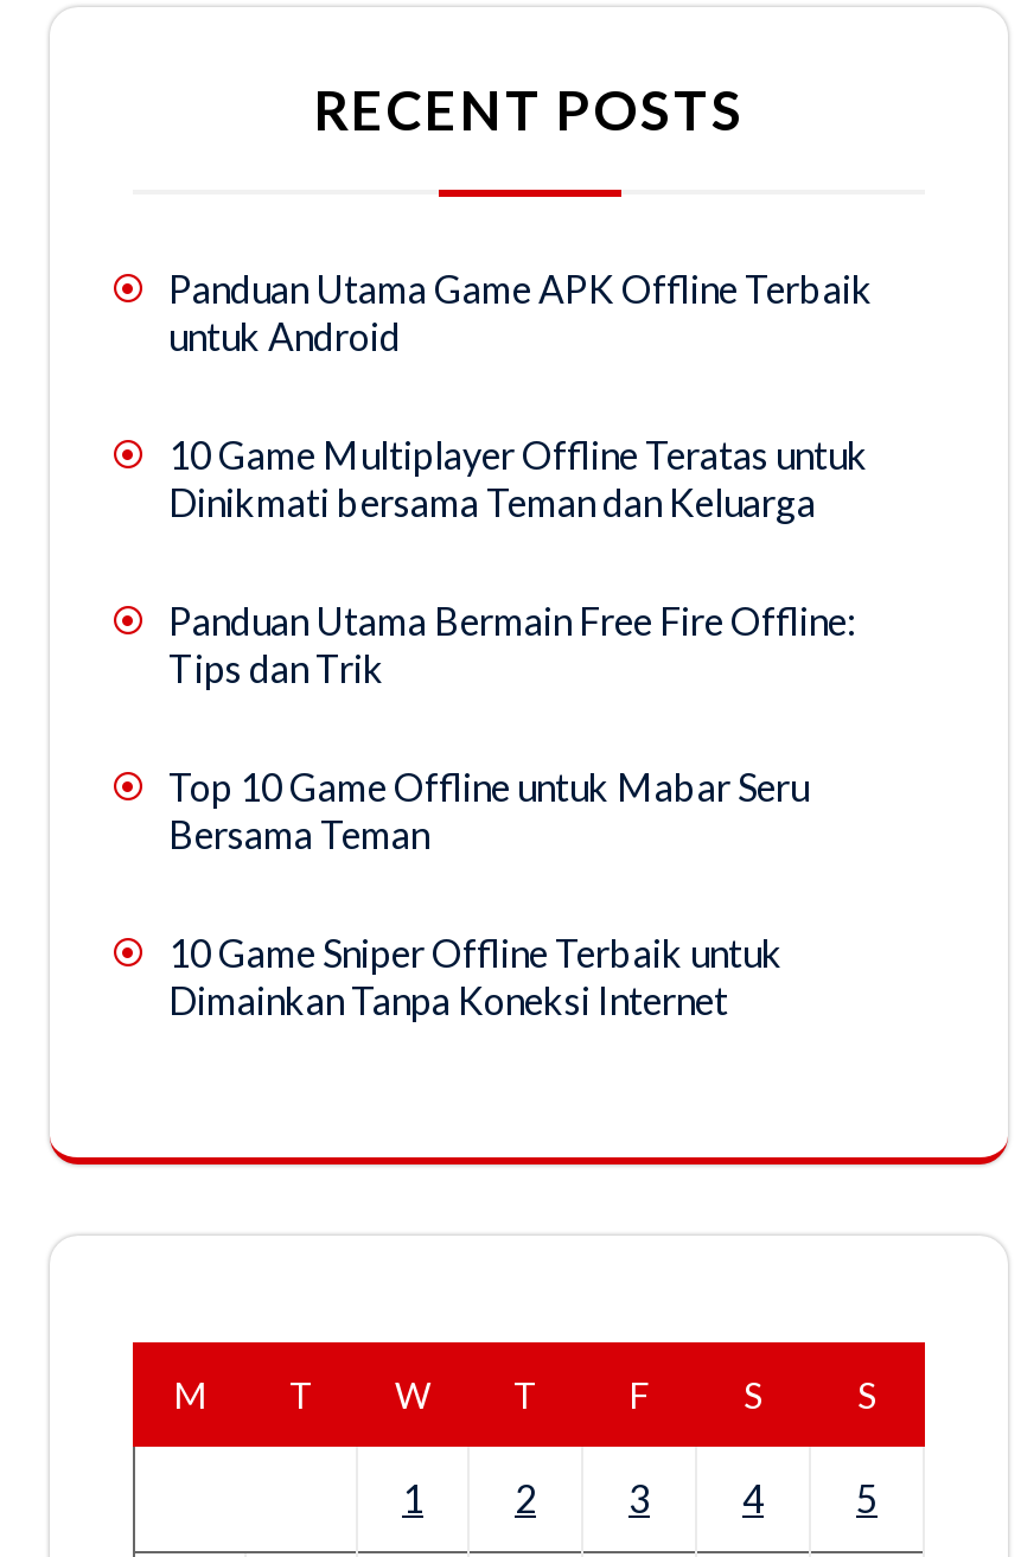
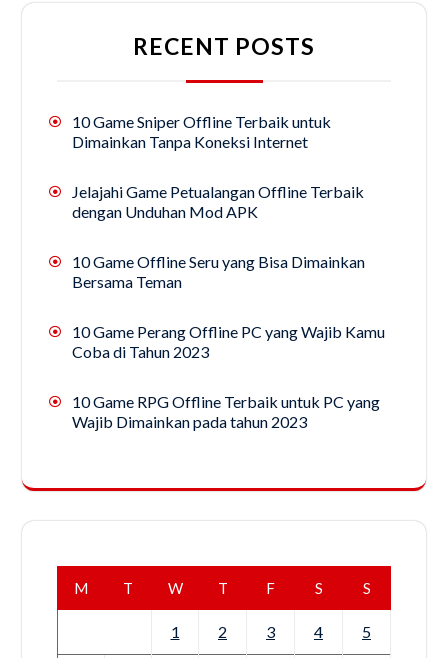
- Panduan Utama Game APK Offline Terbaik
- untuk Android
- 10 Game Multiplayer Offline Teratas untuk
- Dinikmati bersama Teman dan Keluarga
- Panduan Utama Bermain Free Fire Offline:
- Tips dan Trik
- Top 10 Game Offline untuk Mabar Seru

moved down: Bersama Teman

moved up: 10 Game Sniper Offline Terbaik untuk | Dimainkan Tanpa Koneksi Internet

+ Jelajahi Game Petualangan Offline Terbaik
+ dengan Unduhan Mod APK
+ 10 Game Offline Seru yang Bisa Dimainkan
+ 10 Game Perang Offline PC yang Wajib Kamu
+ Coba di Tahun 2023
+ 10 Game RPG Offline Terbaik untuk PC yang
+ Wajib Dimainkan pada tahun 2023
